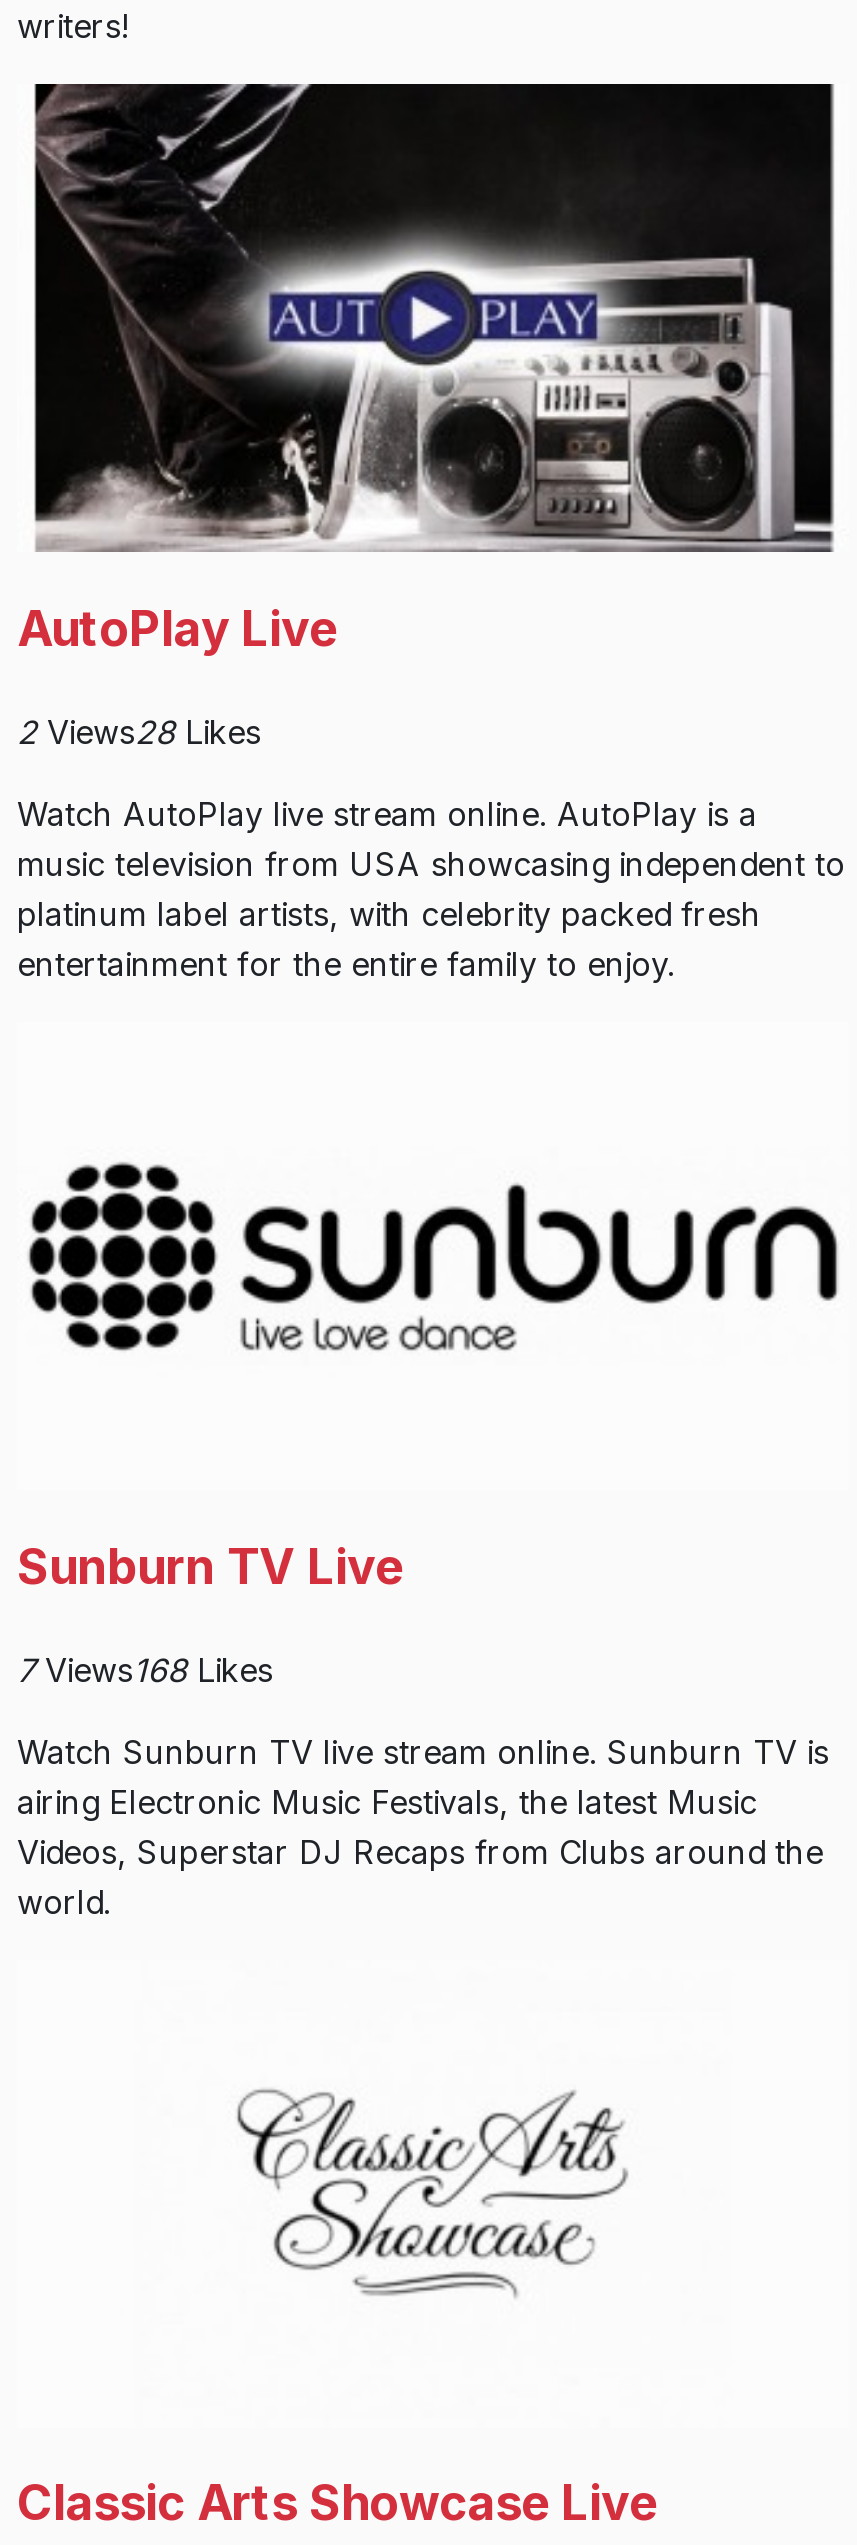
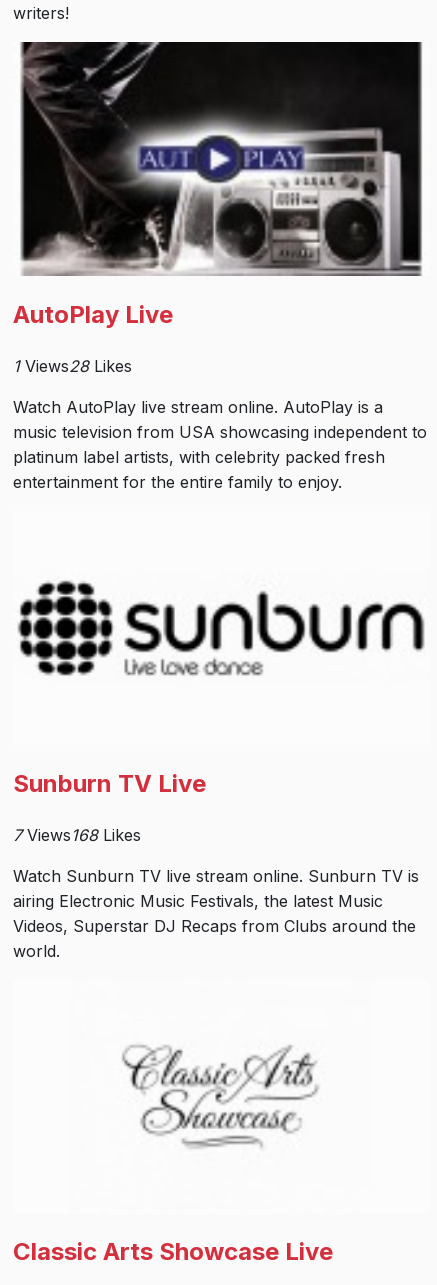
- 2 Views28 Likes
+ 1 Views28 Likes
